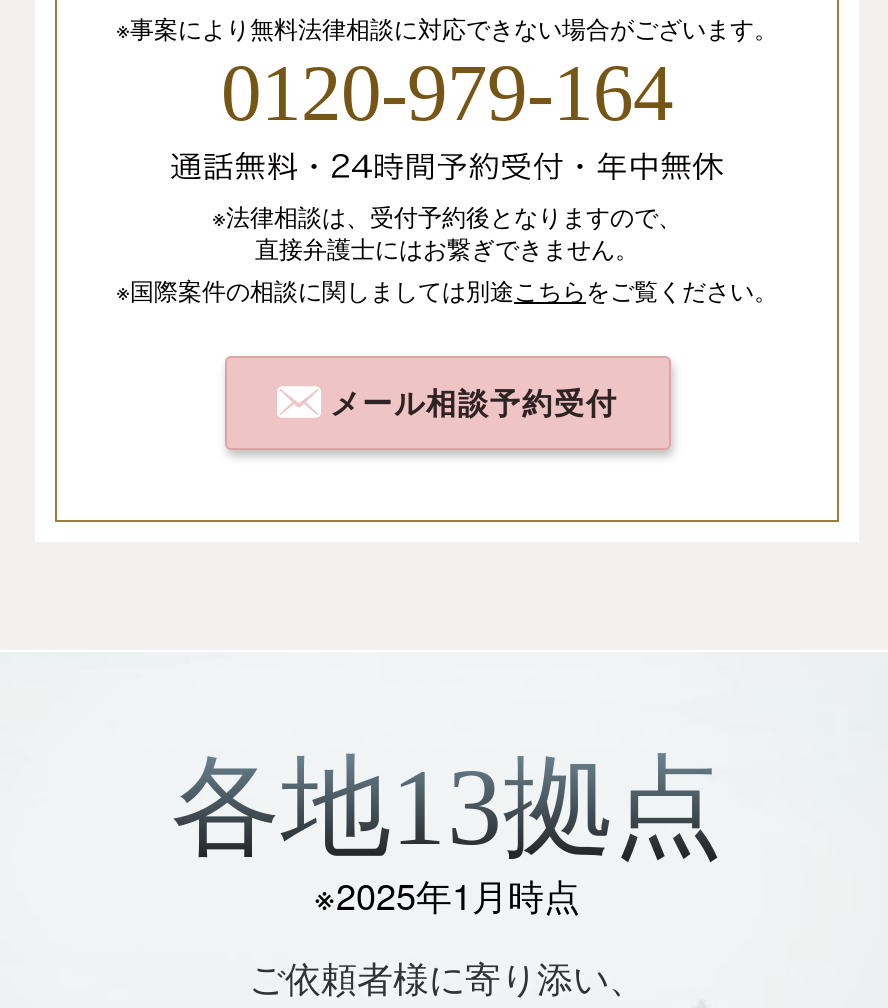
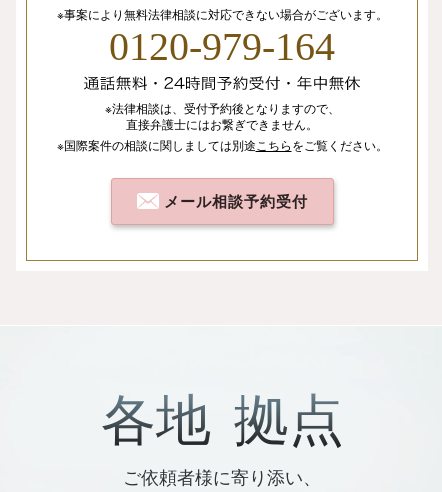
- 各地13拠点
- ※2025年1月時点
+ 各地 拠点
